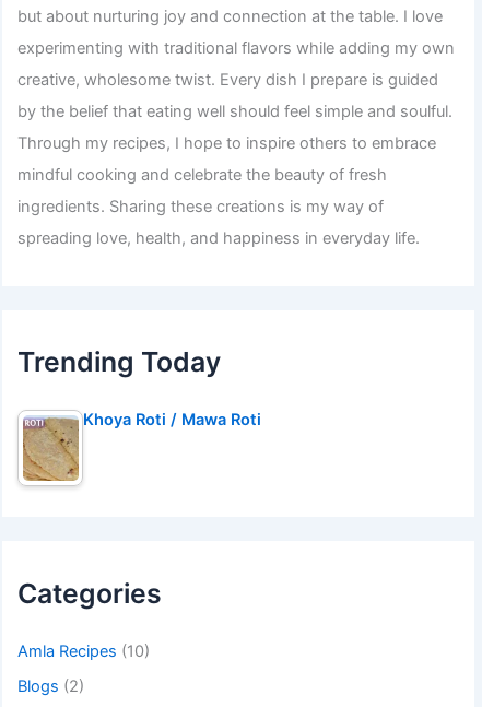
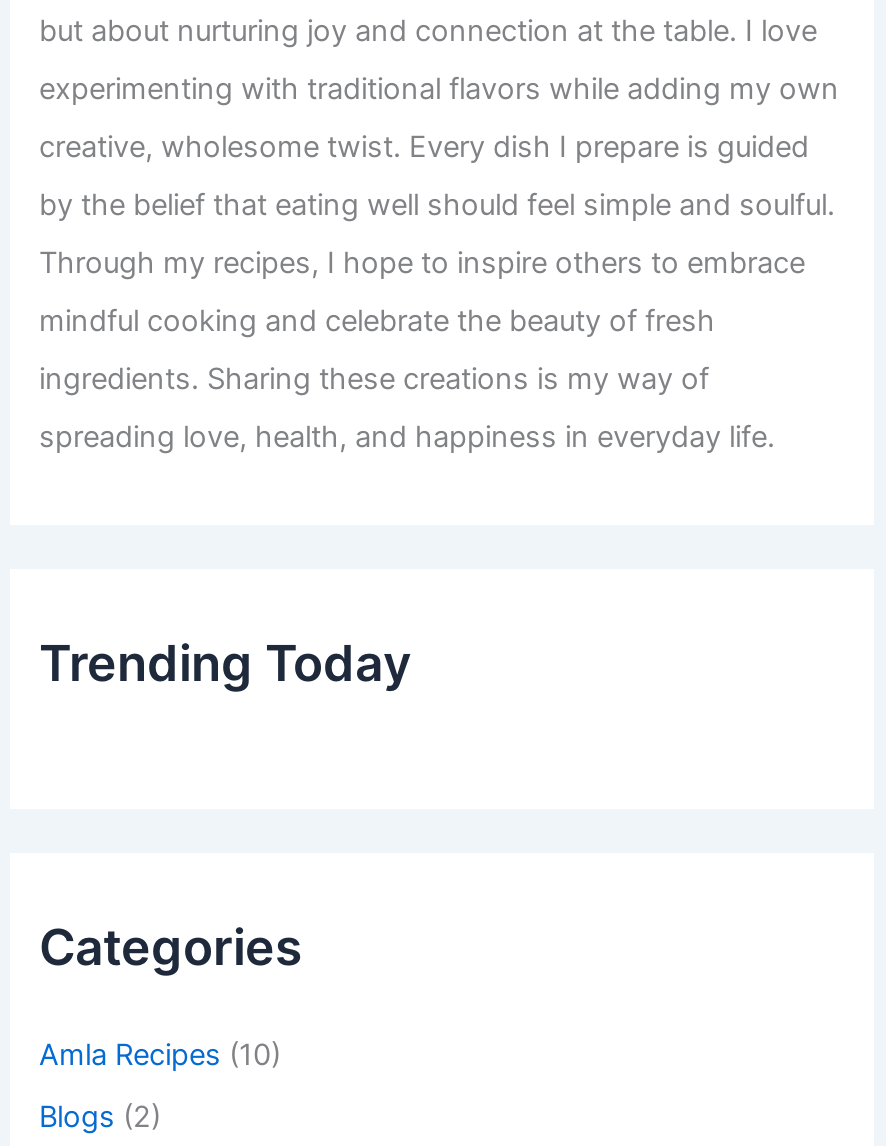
- [image]
- Khoya Roti / Mawa Roti
